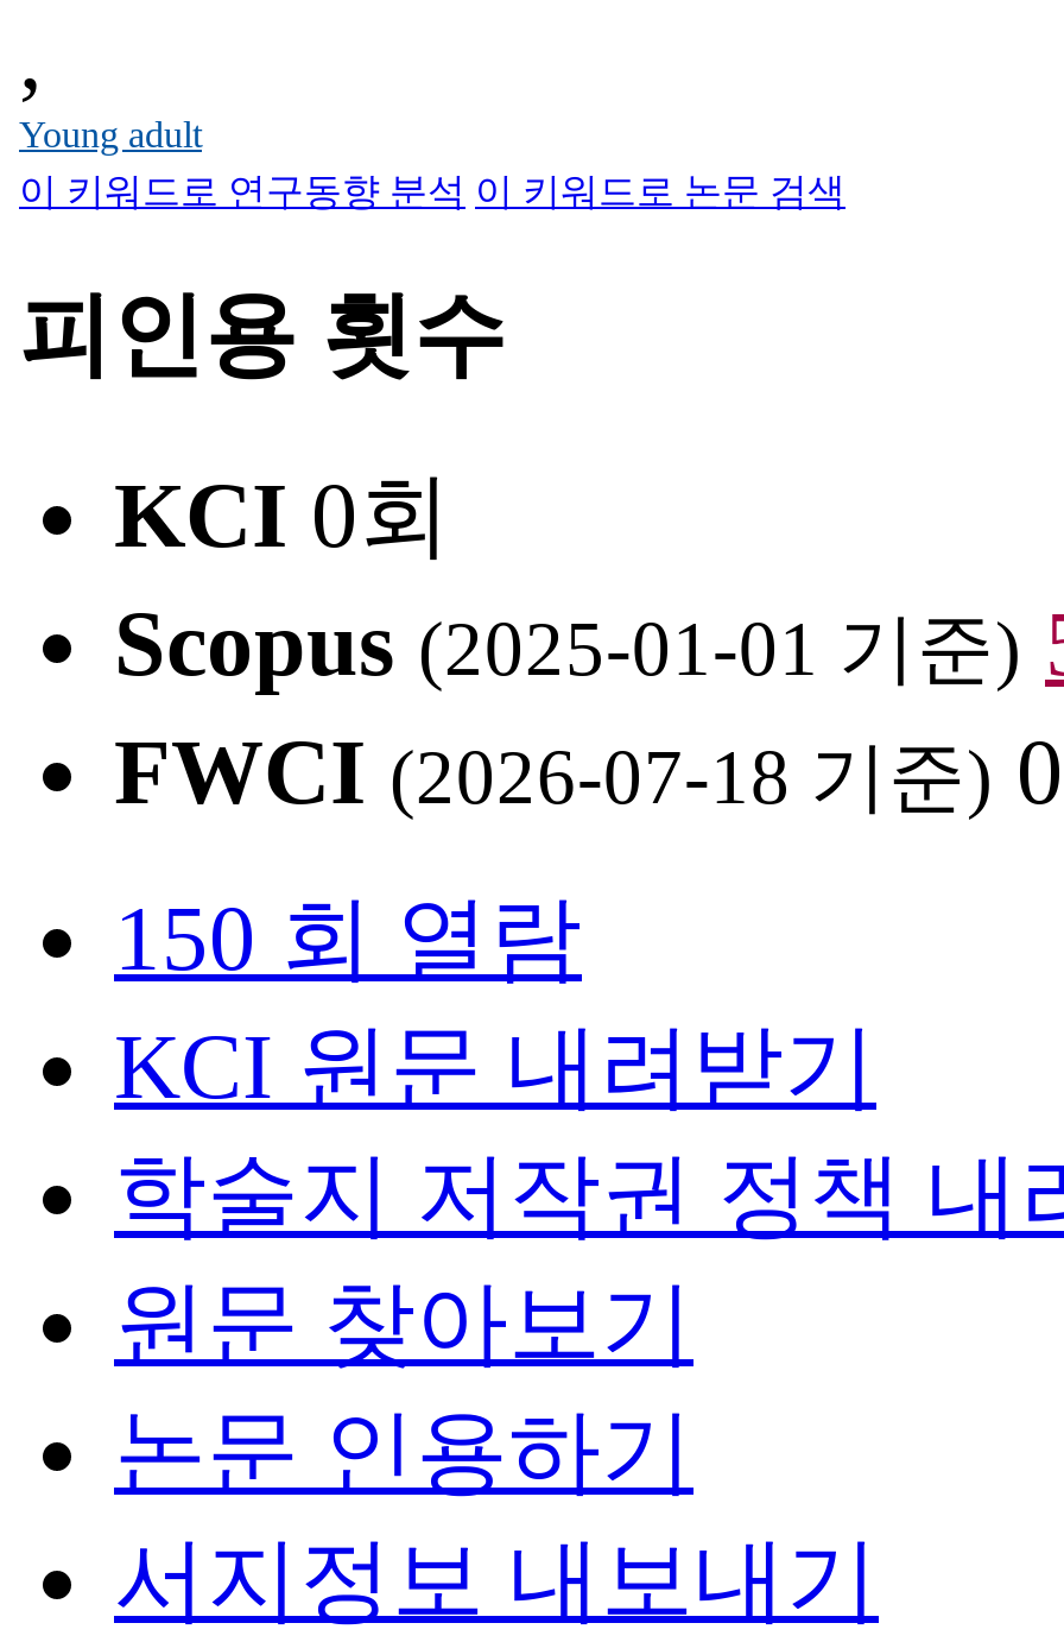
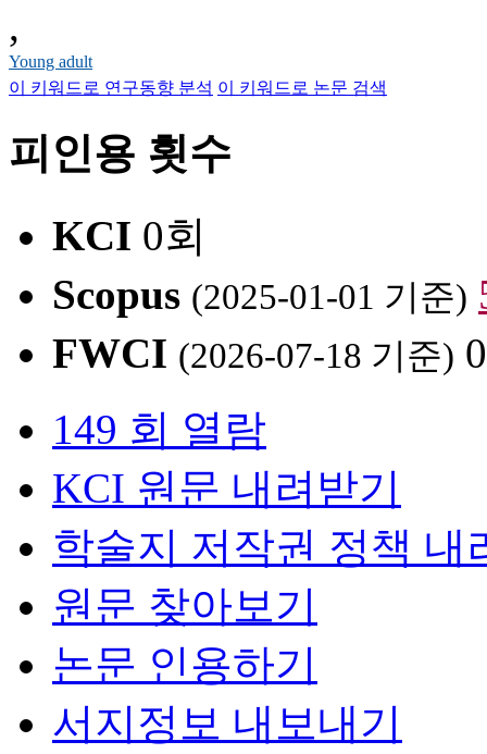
- 150 회 열람
+ 149 회 열람
